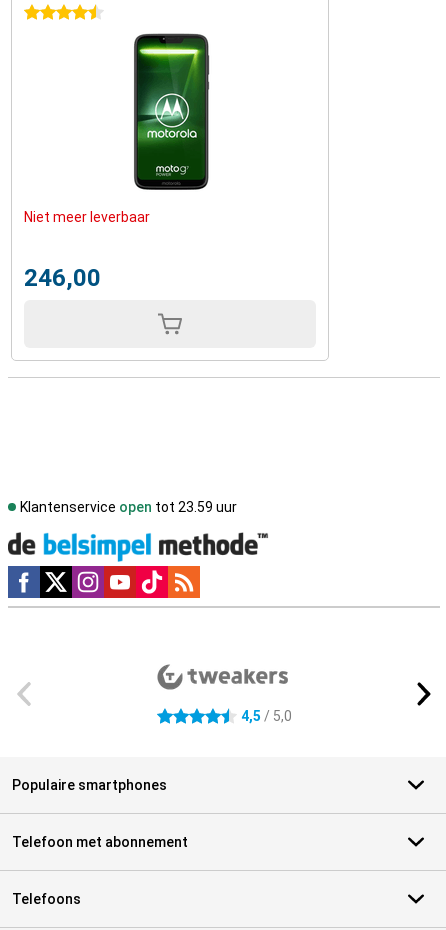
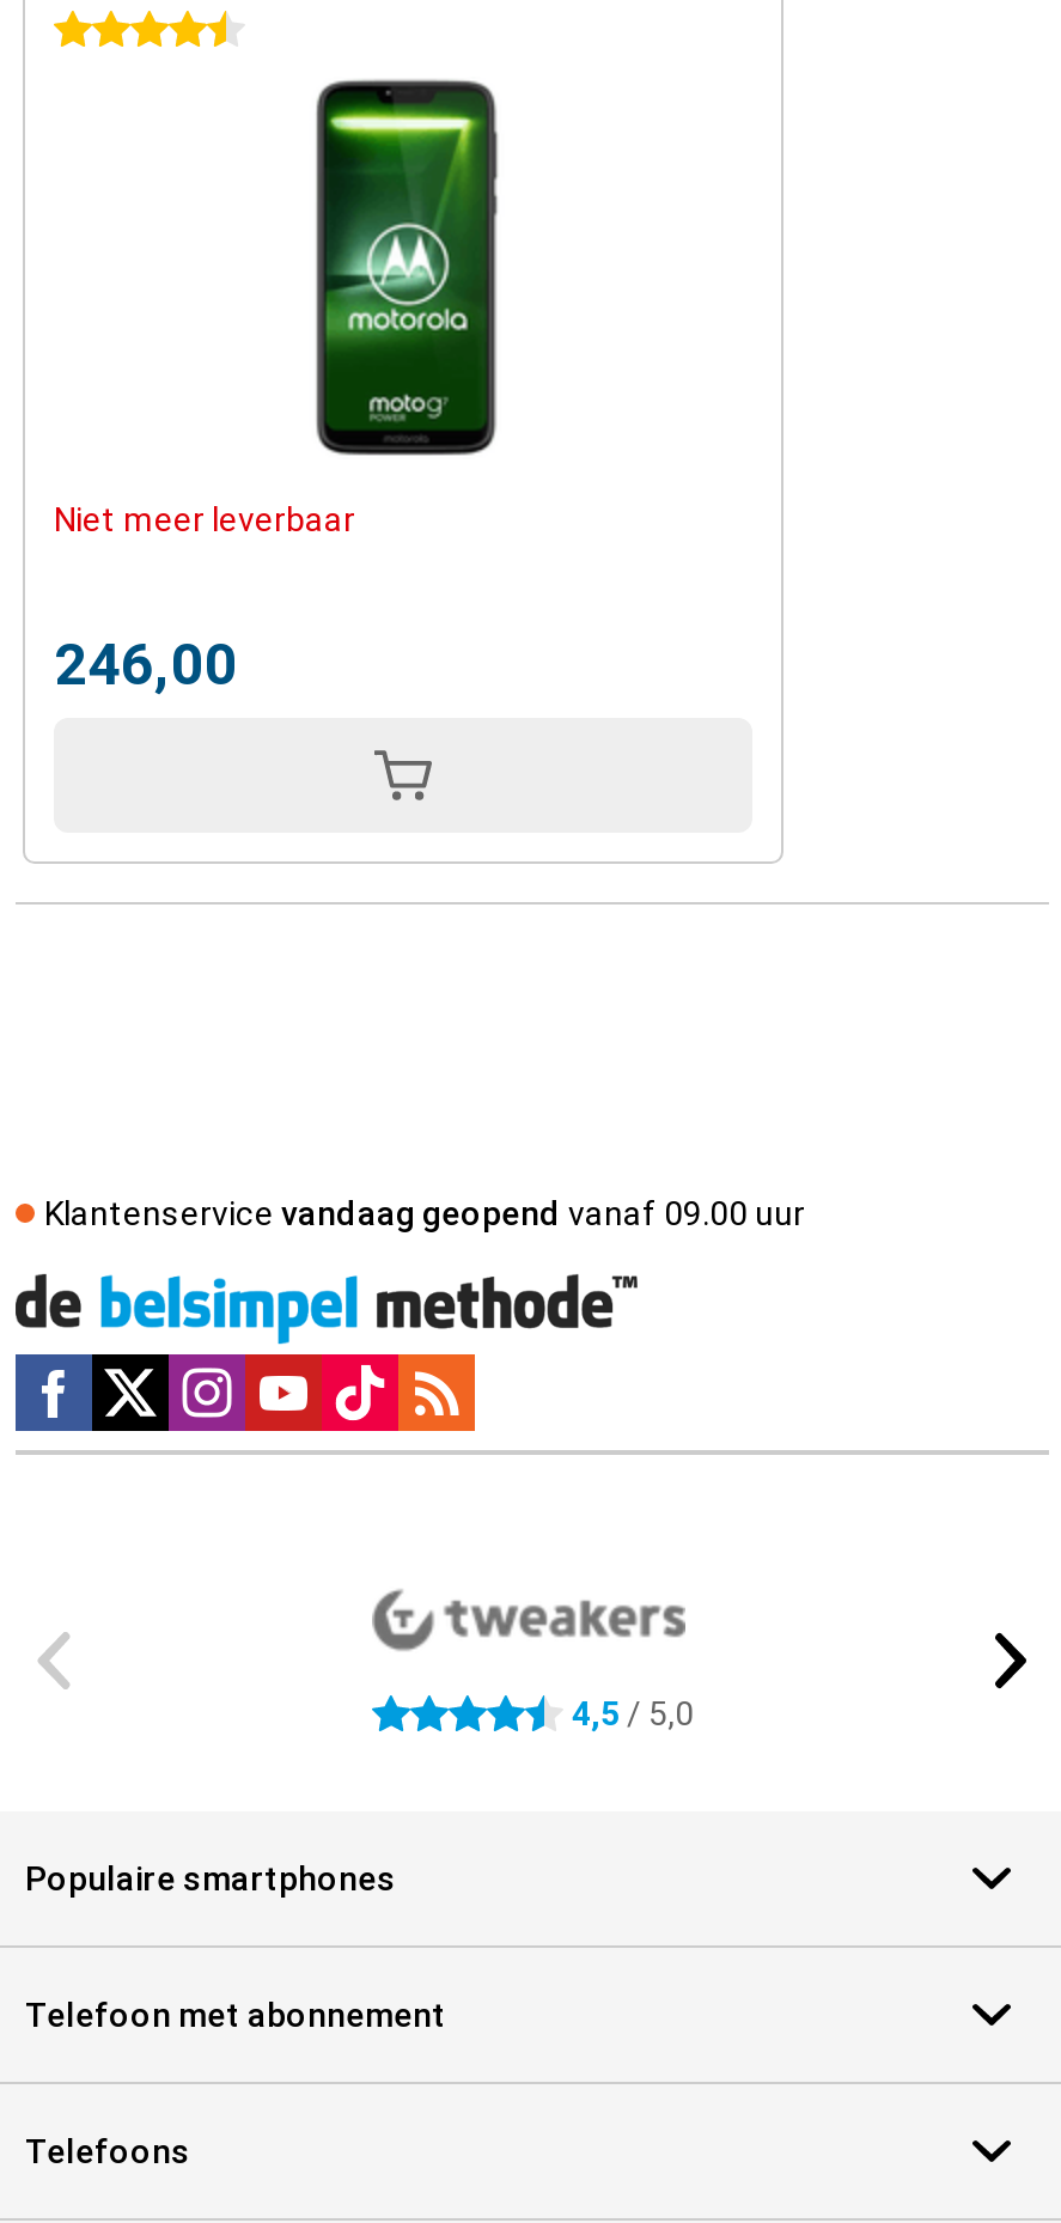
- Klantenservice open tot 23.59 uur
+ Klantenservice vandaag geopend vanaf 09.00 uur
